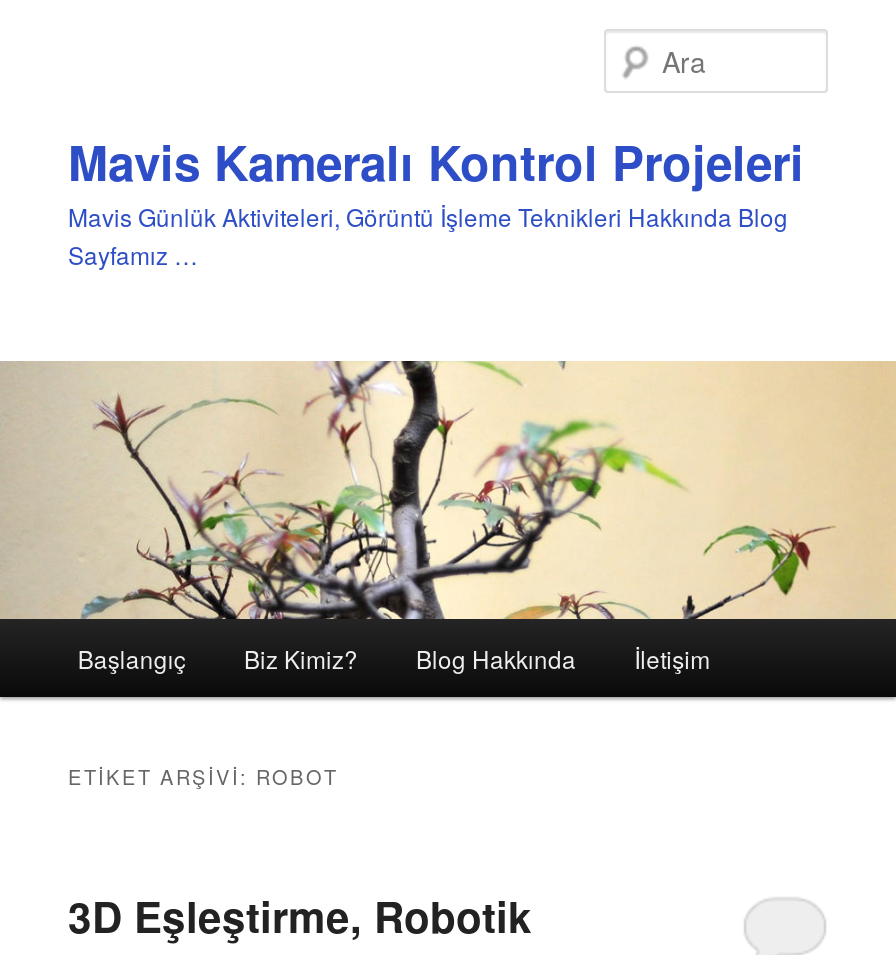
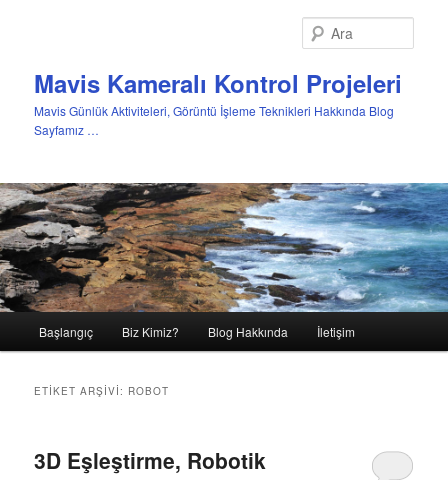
- [image]
+ [image]
